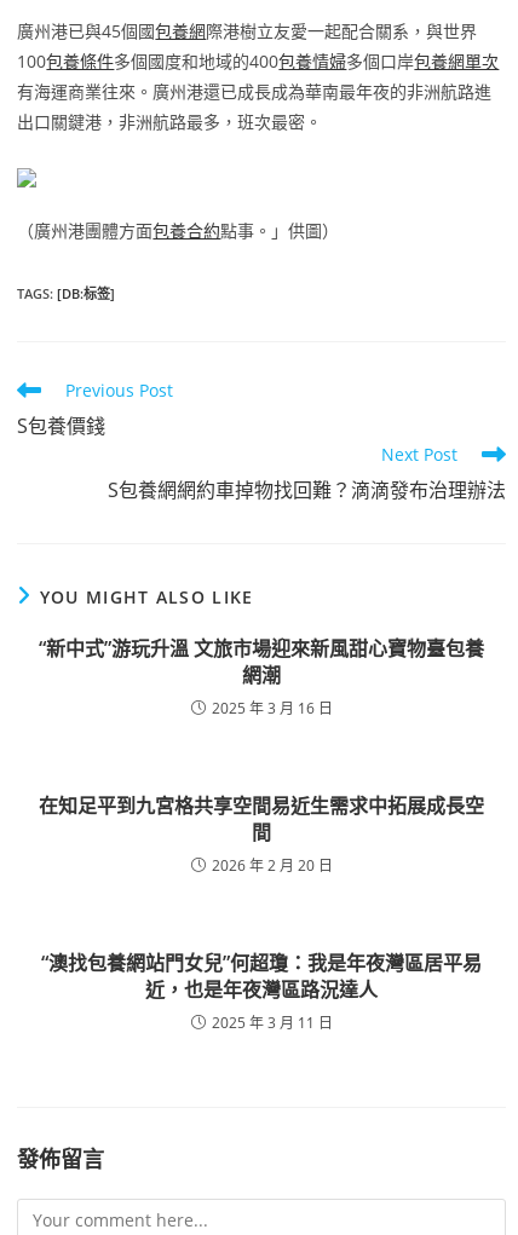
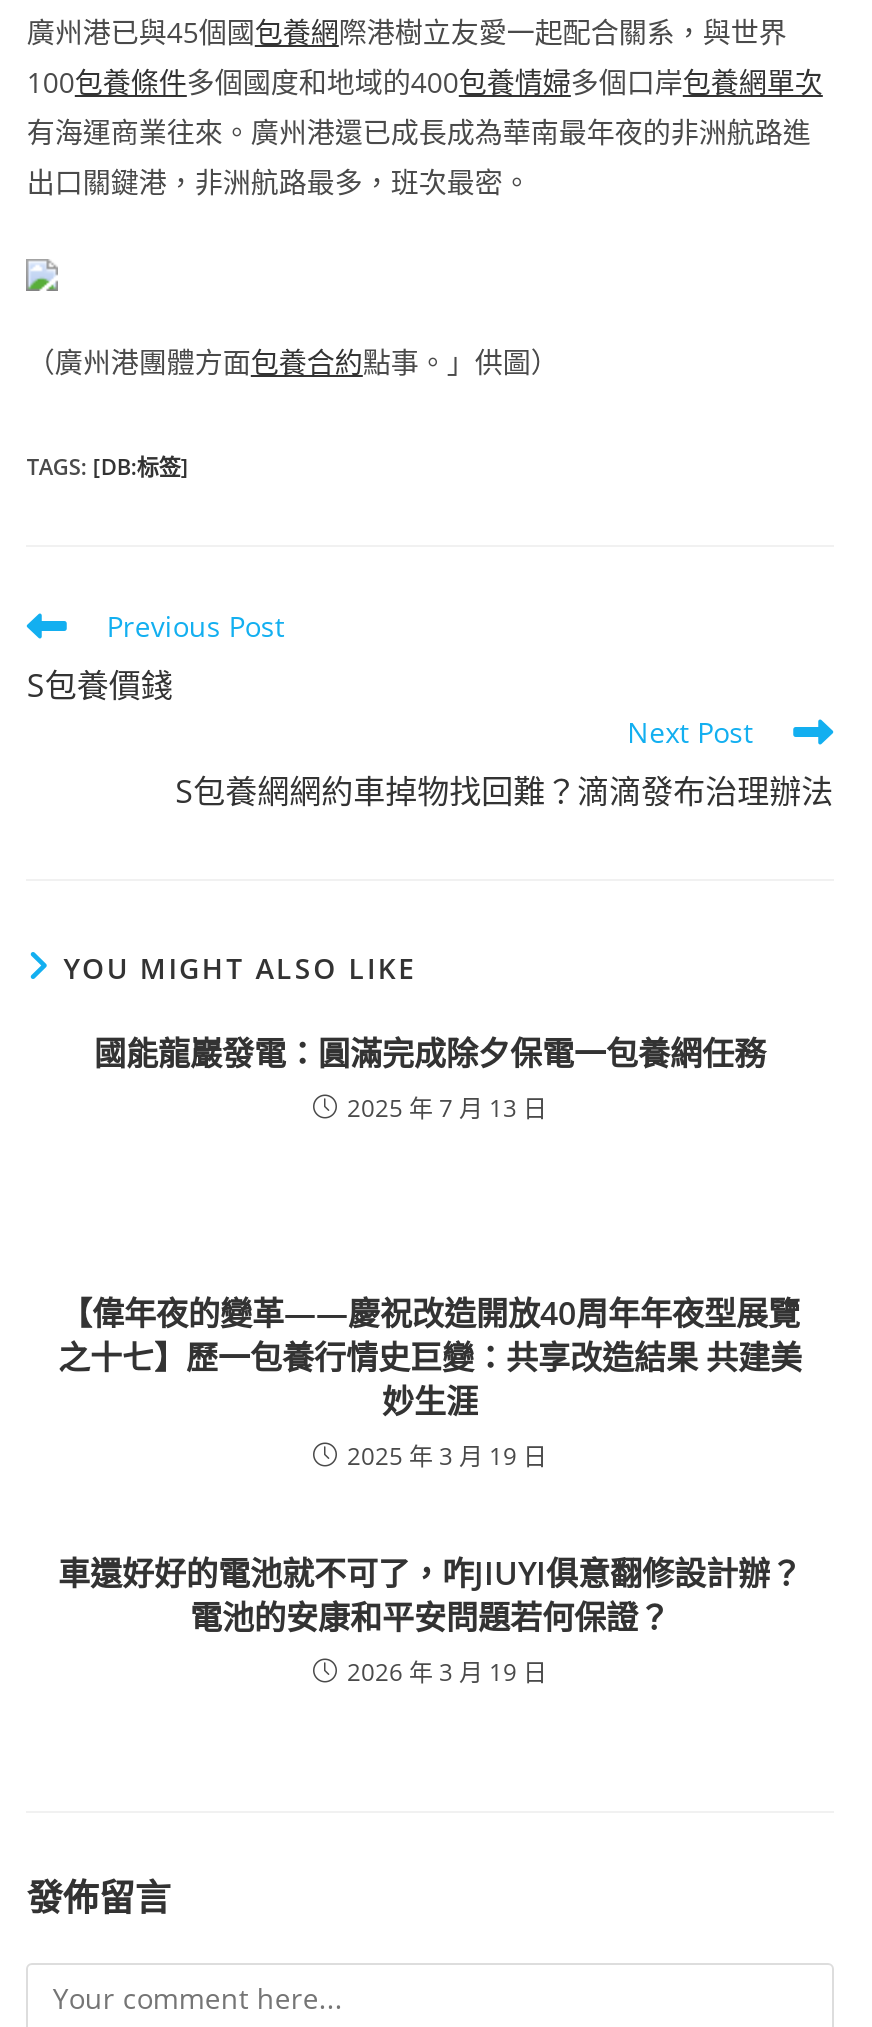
- “新中式”游玩升溫 文旅市場迎來新風甜心寶物臺包養
- 網潮
- 2025 年 3 月 16 日
+ 國能龍巖發電：圓滿完成除夕保電一包養網任務
+ 2025 年 7 月 13 日

- 在知足平到九宮格共享空間易近生需求中拓展成長空
- 間
- 2026 年 2 月 20 日
+ 【偉年夜的變革——慶祝改造開放40周年年夜型展覽
+ 之十七】歷一包養行情史巨變：共享改造結果 共建美
+ 妙生涯
+ 2025 年 3 月 19 日

- “澳找包養網站門女兒”何超瓊：我是年夜灣區居平易
- 近，也是年夜灣區路況達人
- 2025 年 3 月 11 日
+ 車還好好的電池就不可了，咋JIUYI俱意翻修設計辦？
+ 電池的安康和平安問題若何保證？
+ 2026 年 3 月 19 日
